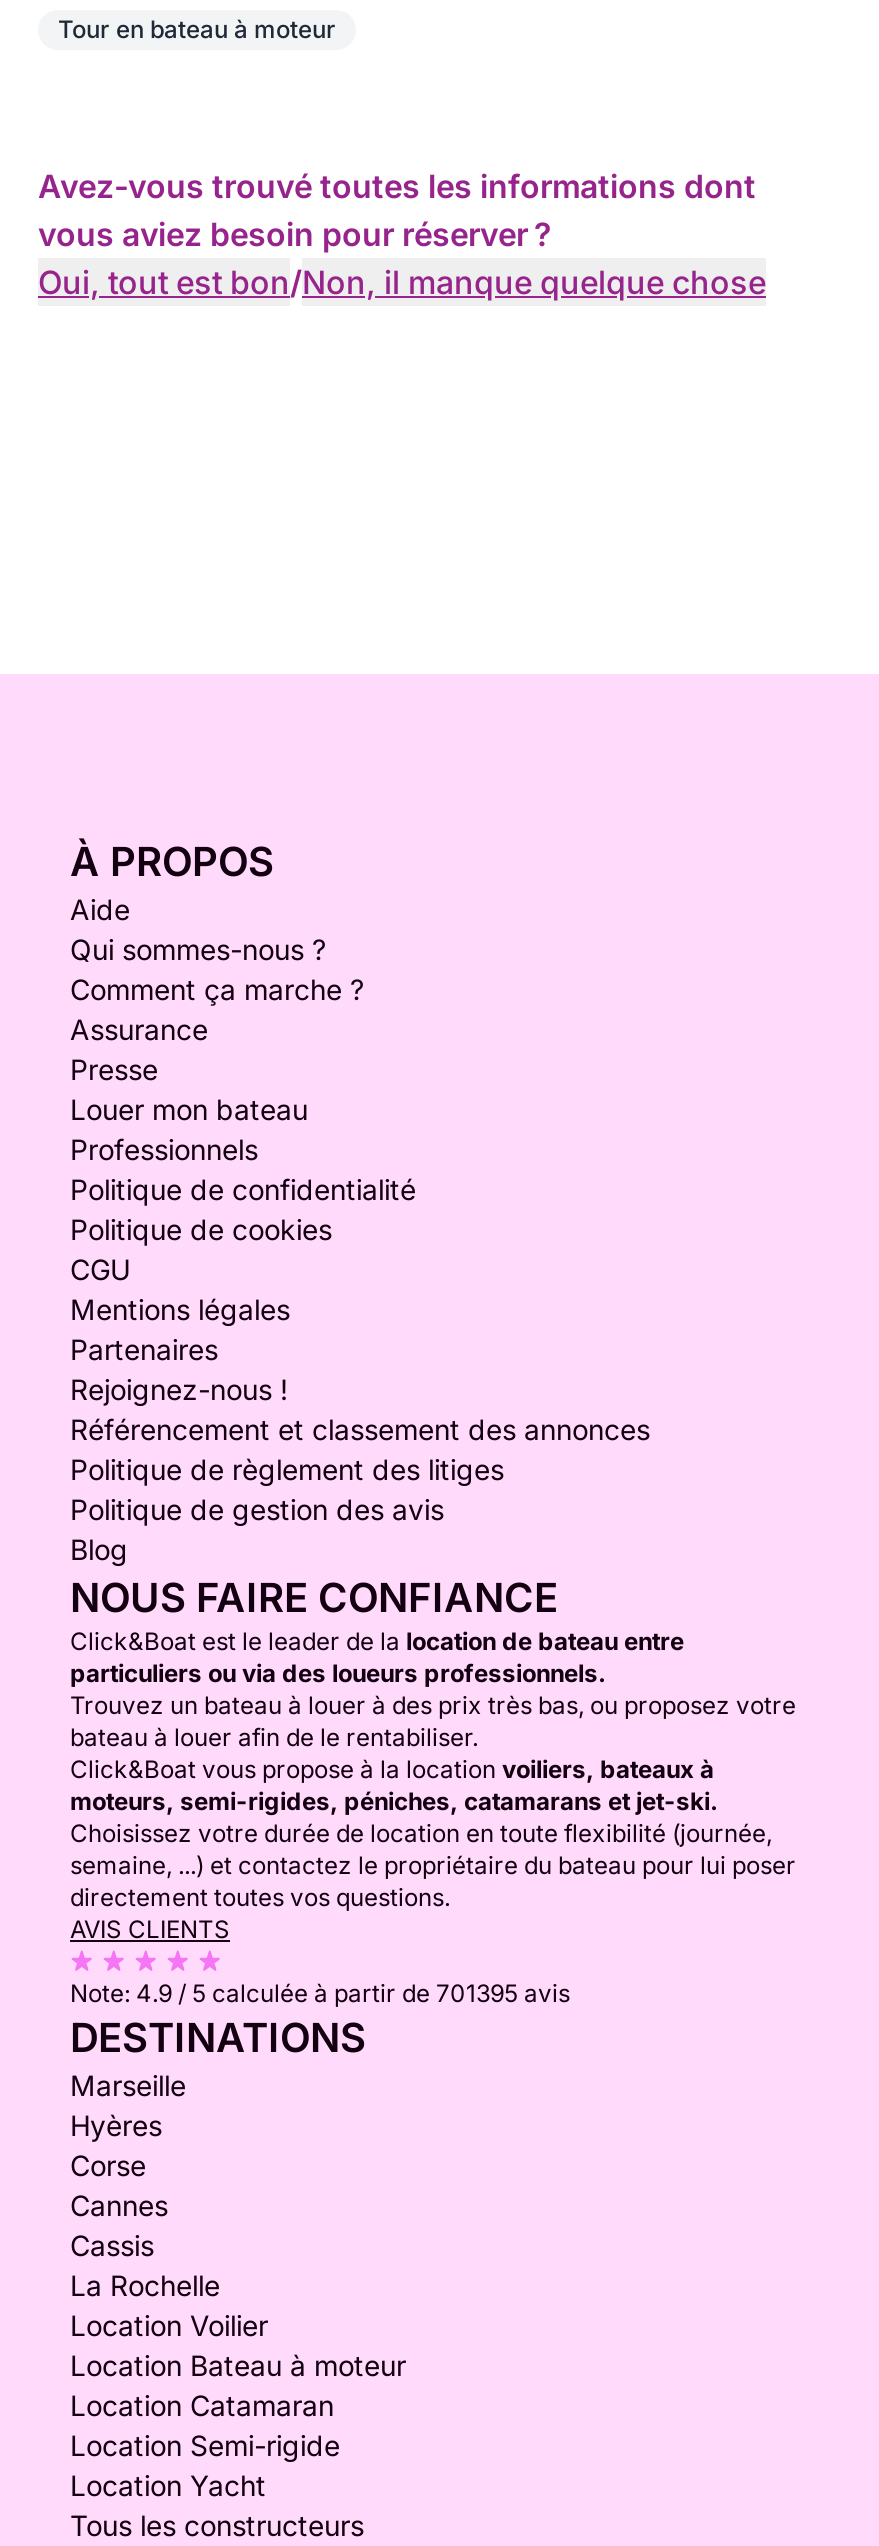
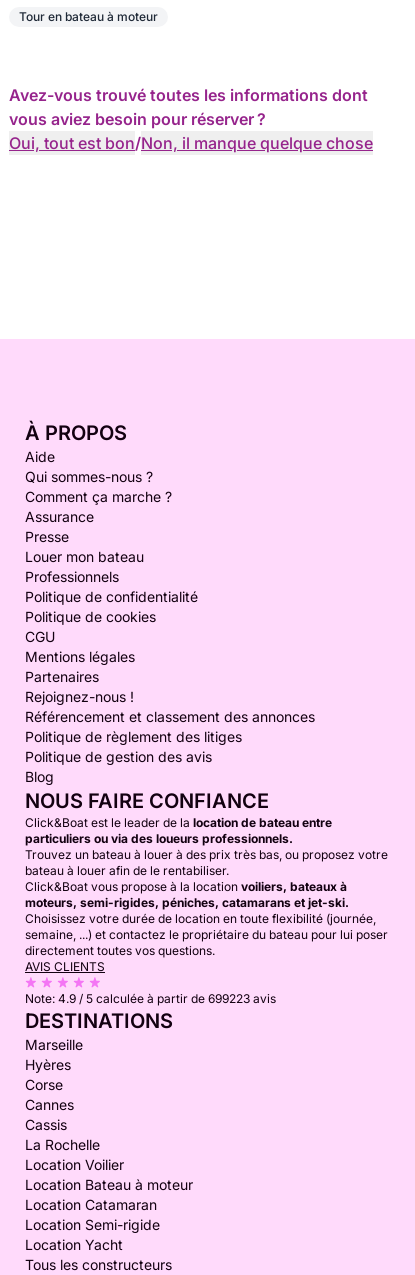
- Note: 4.9 / 5 calculée à partir de 701395 avis
+ Note: 4.9 / 5 calculée à partir de 699223 avis
